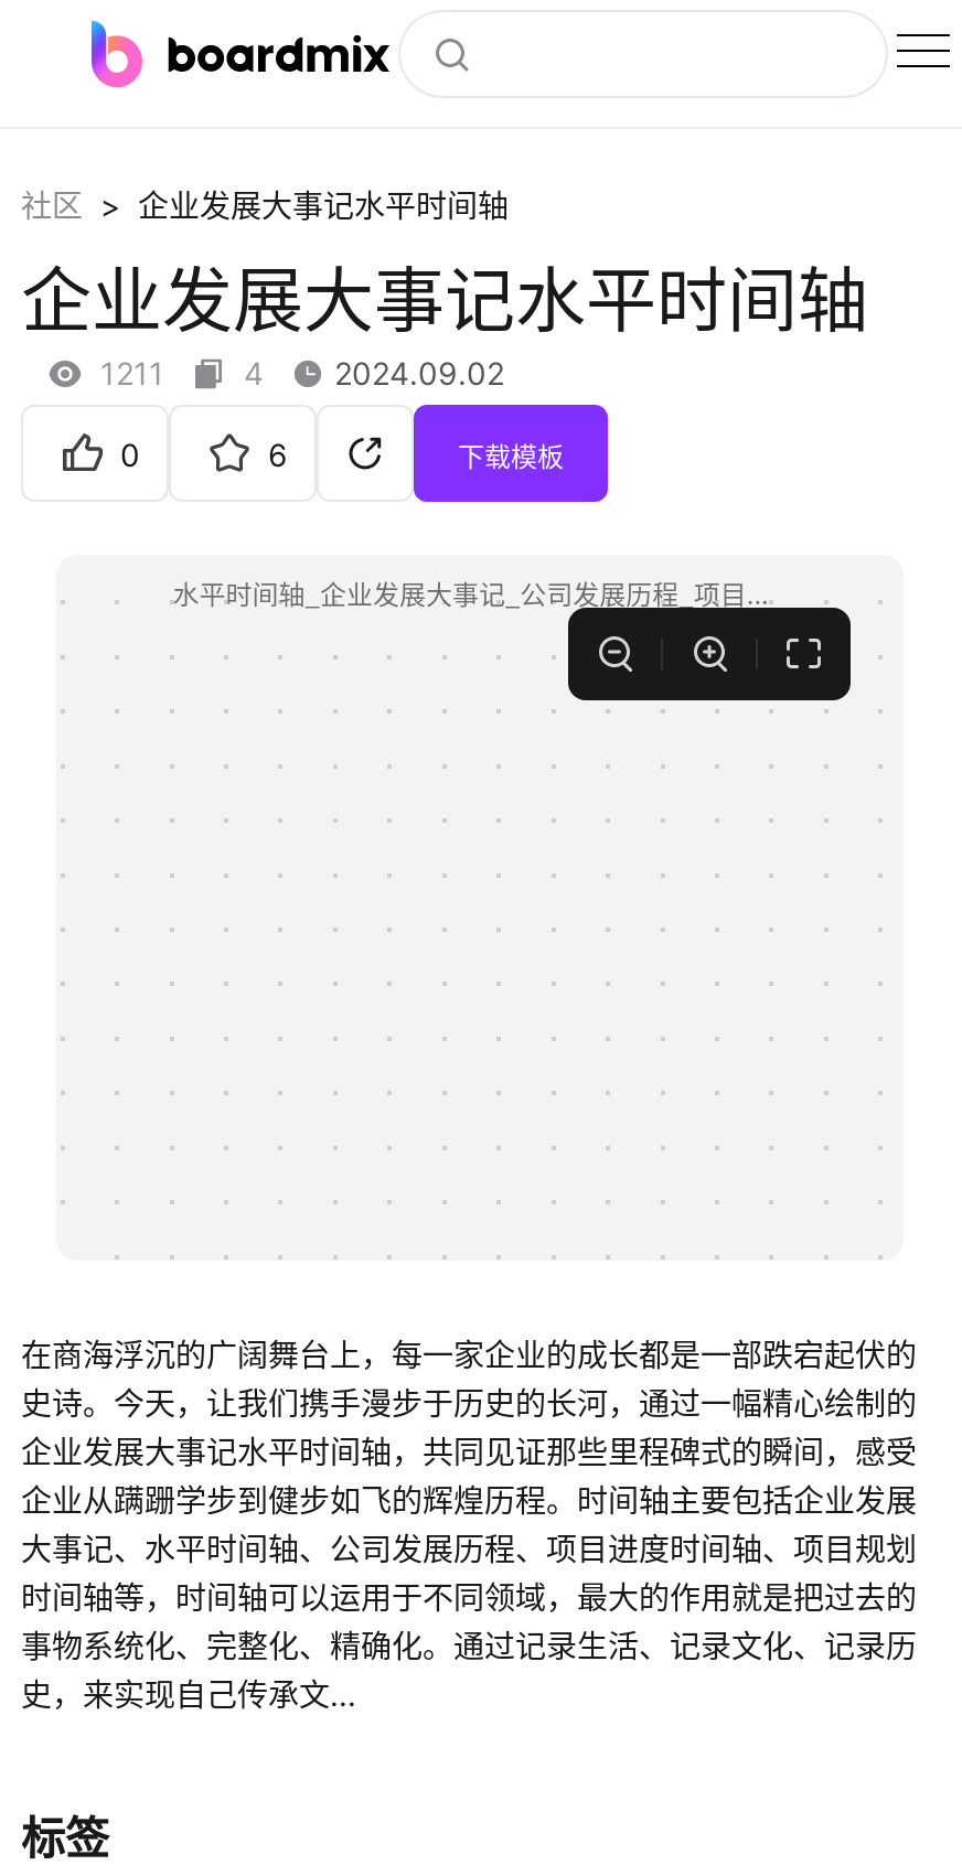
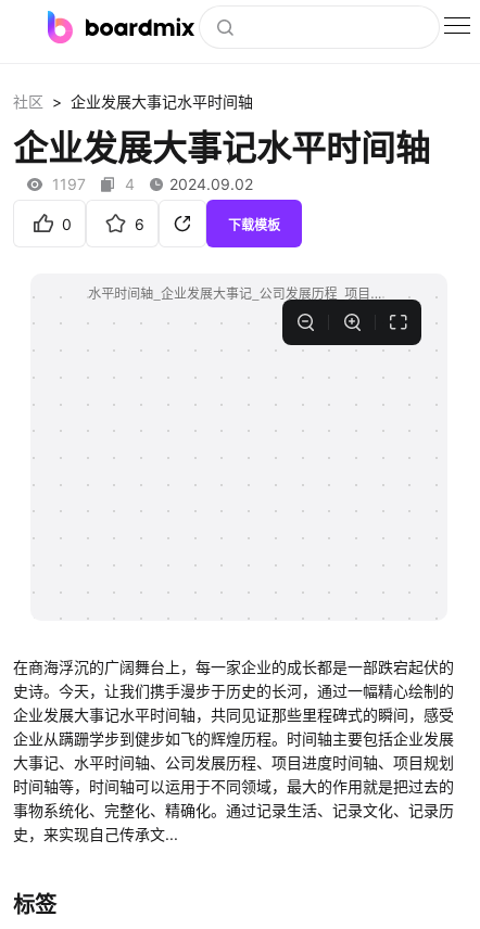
- 1211
+ 1197
